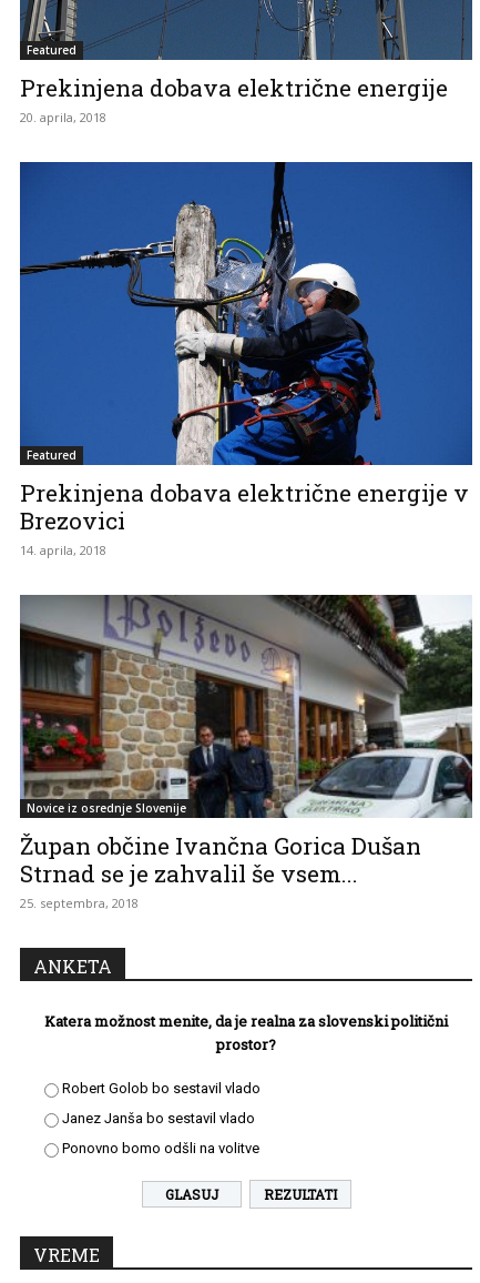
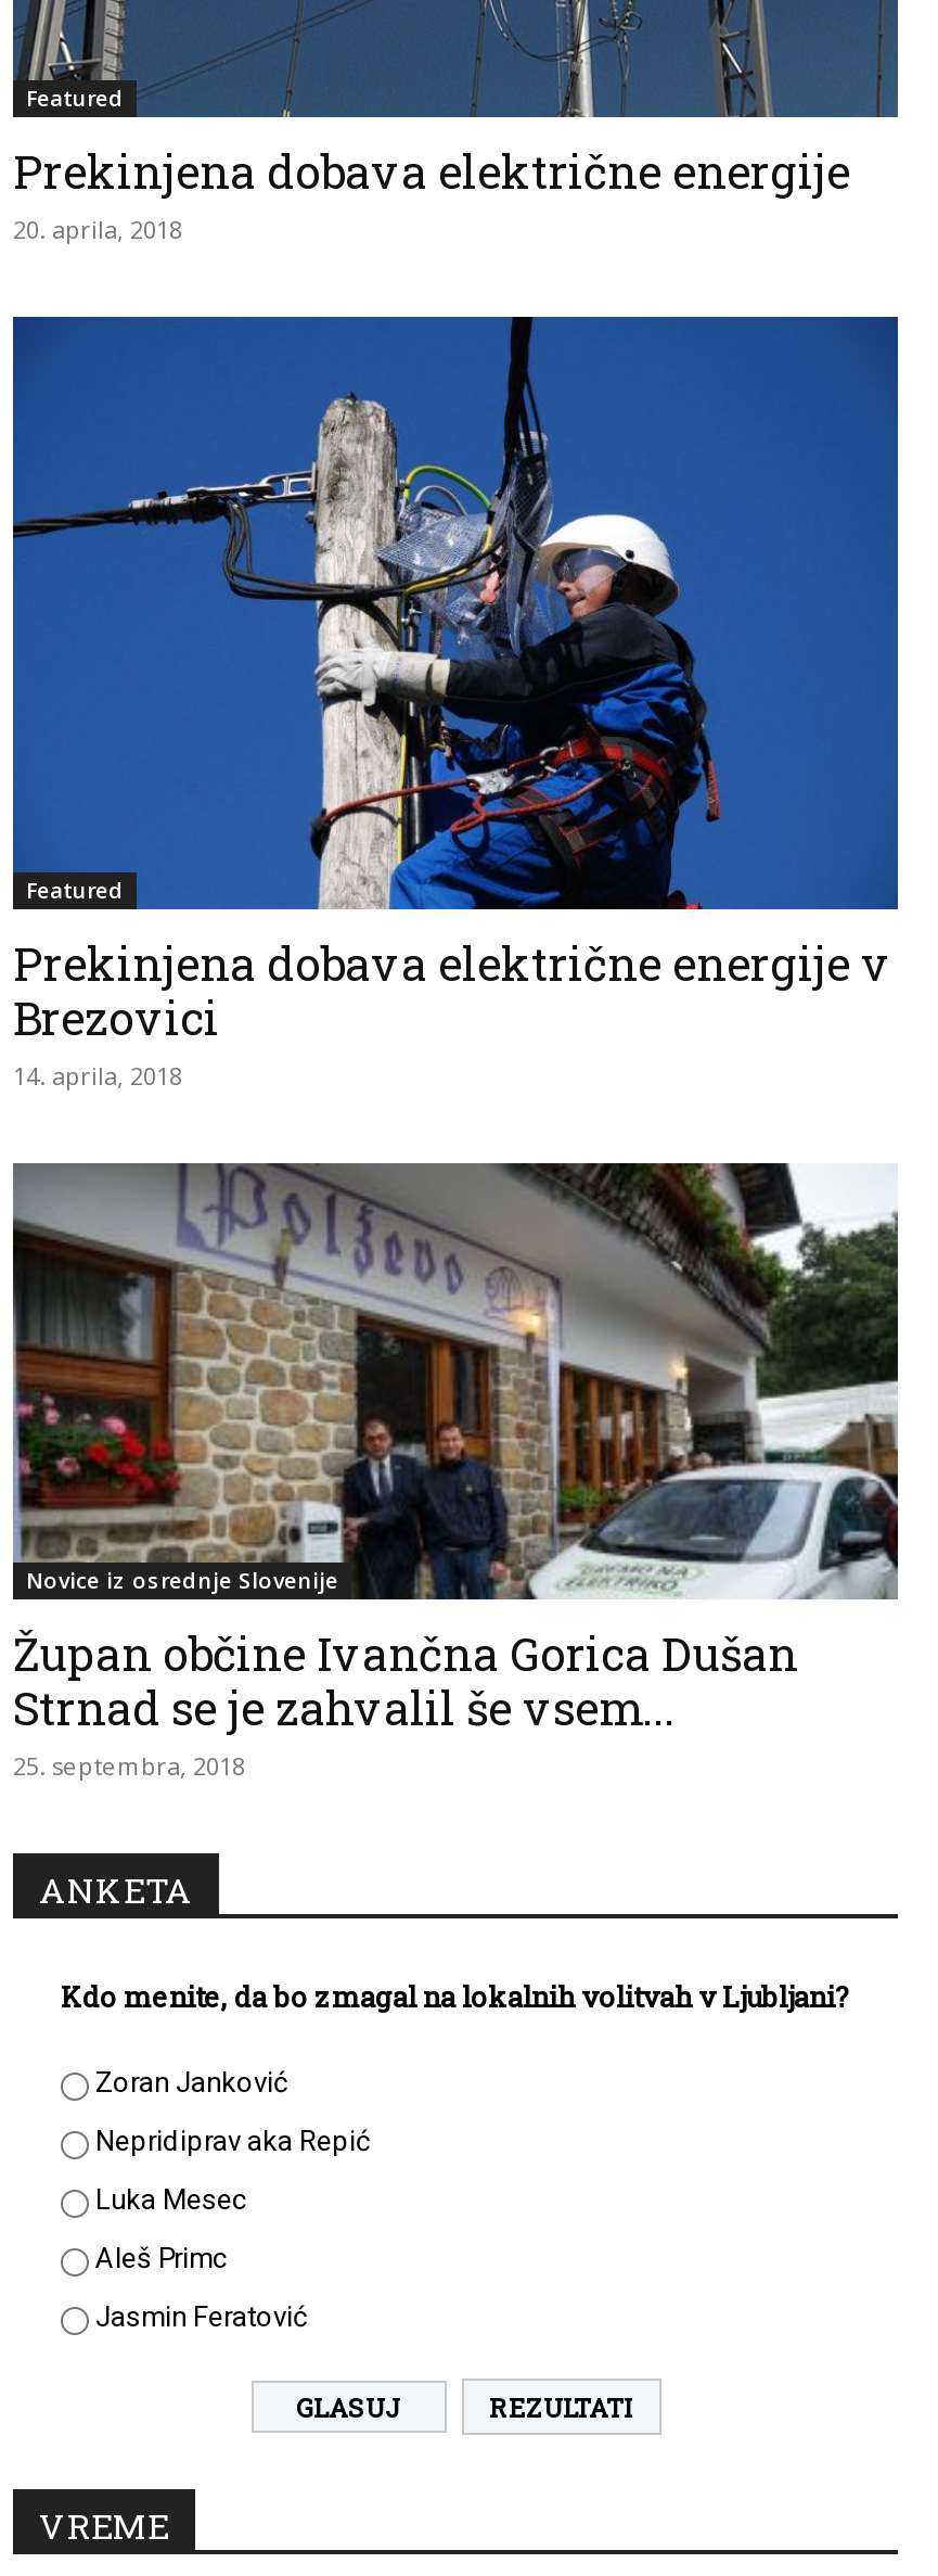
- Katera možnost menite, da je realna za slovenski politični
- prostor?
- Robert Golob bo sestavil vlado
- Janez Janša bo sestavil vlado
- Ponovno bomo odšli na volitve
+ Kdo menite, da bo zmagal na lokalnih volitvah v Ljubljani?
+ Zoran Janković
+ Nepridiprav aka Repić
+ Luka Mesec
+ Aleš Primc
+ Jasmin Feratović
